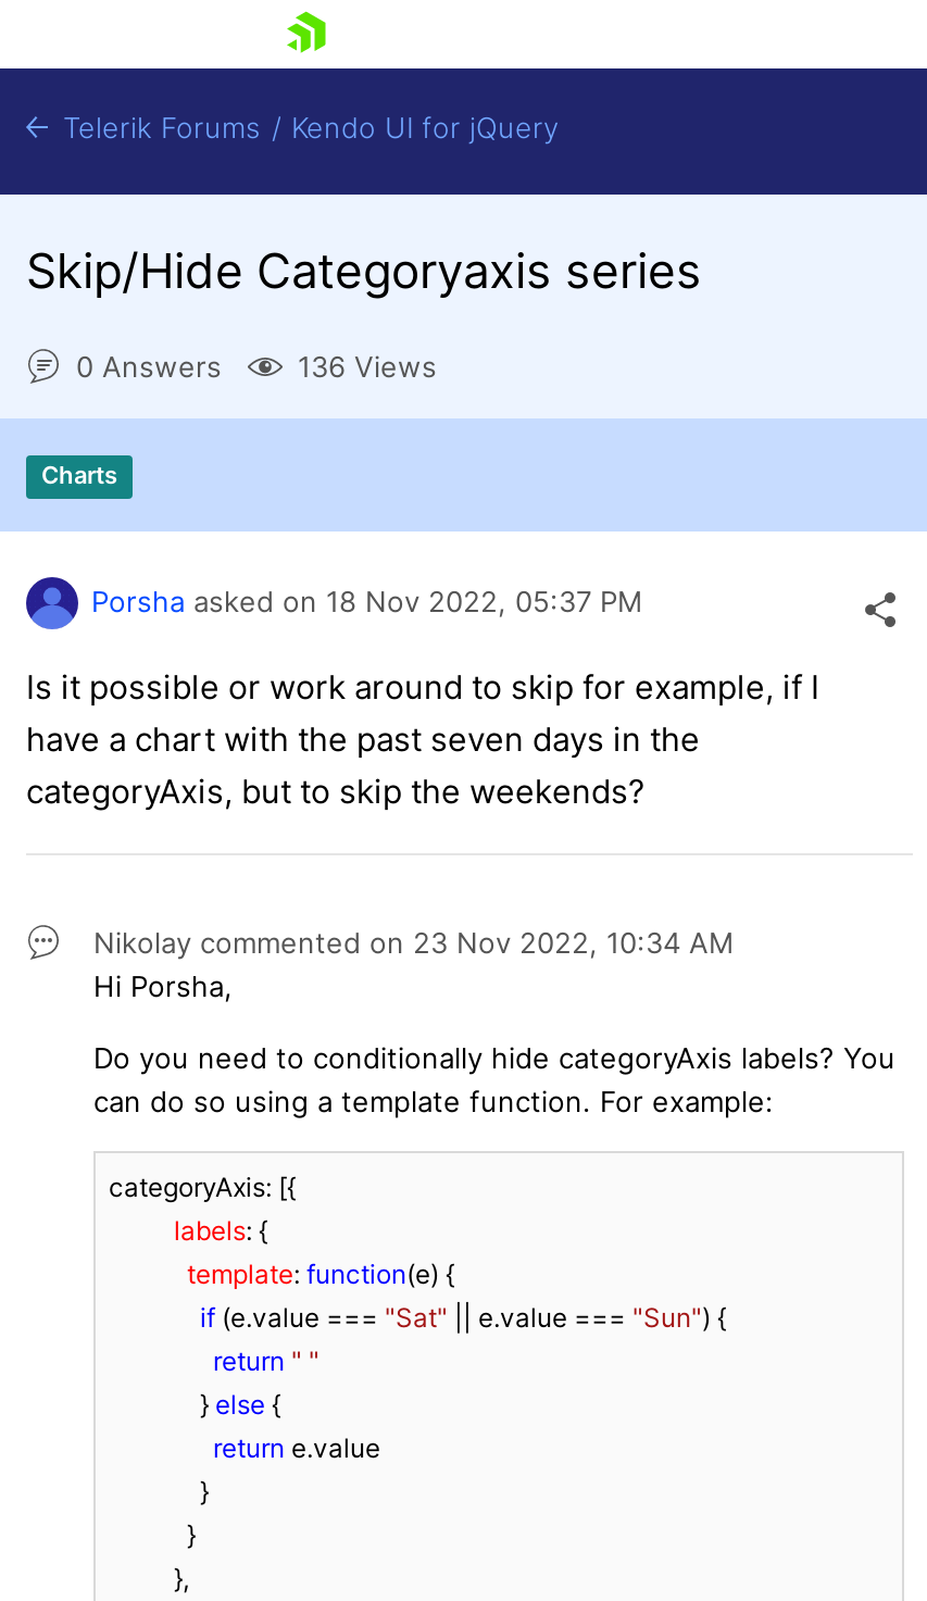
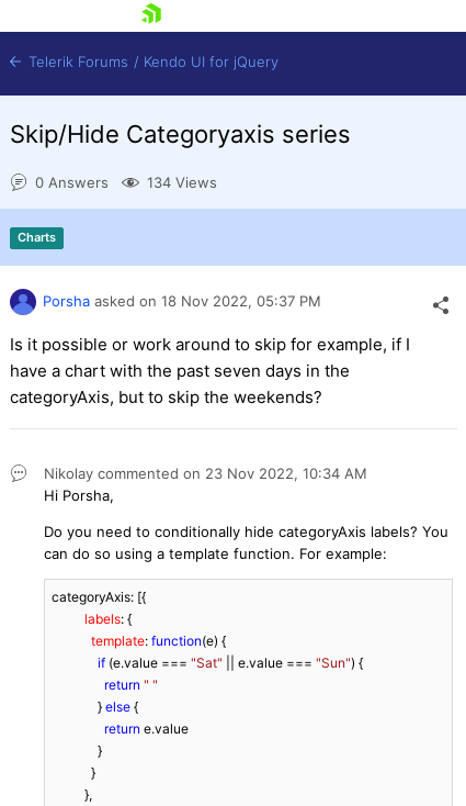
- 136 Views
+ 134 Views
